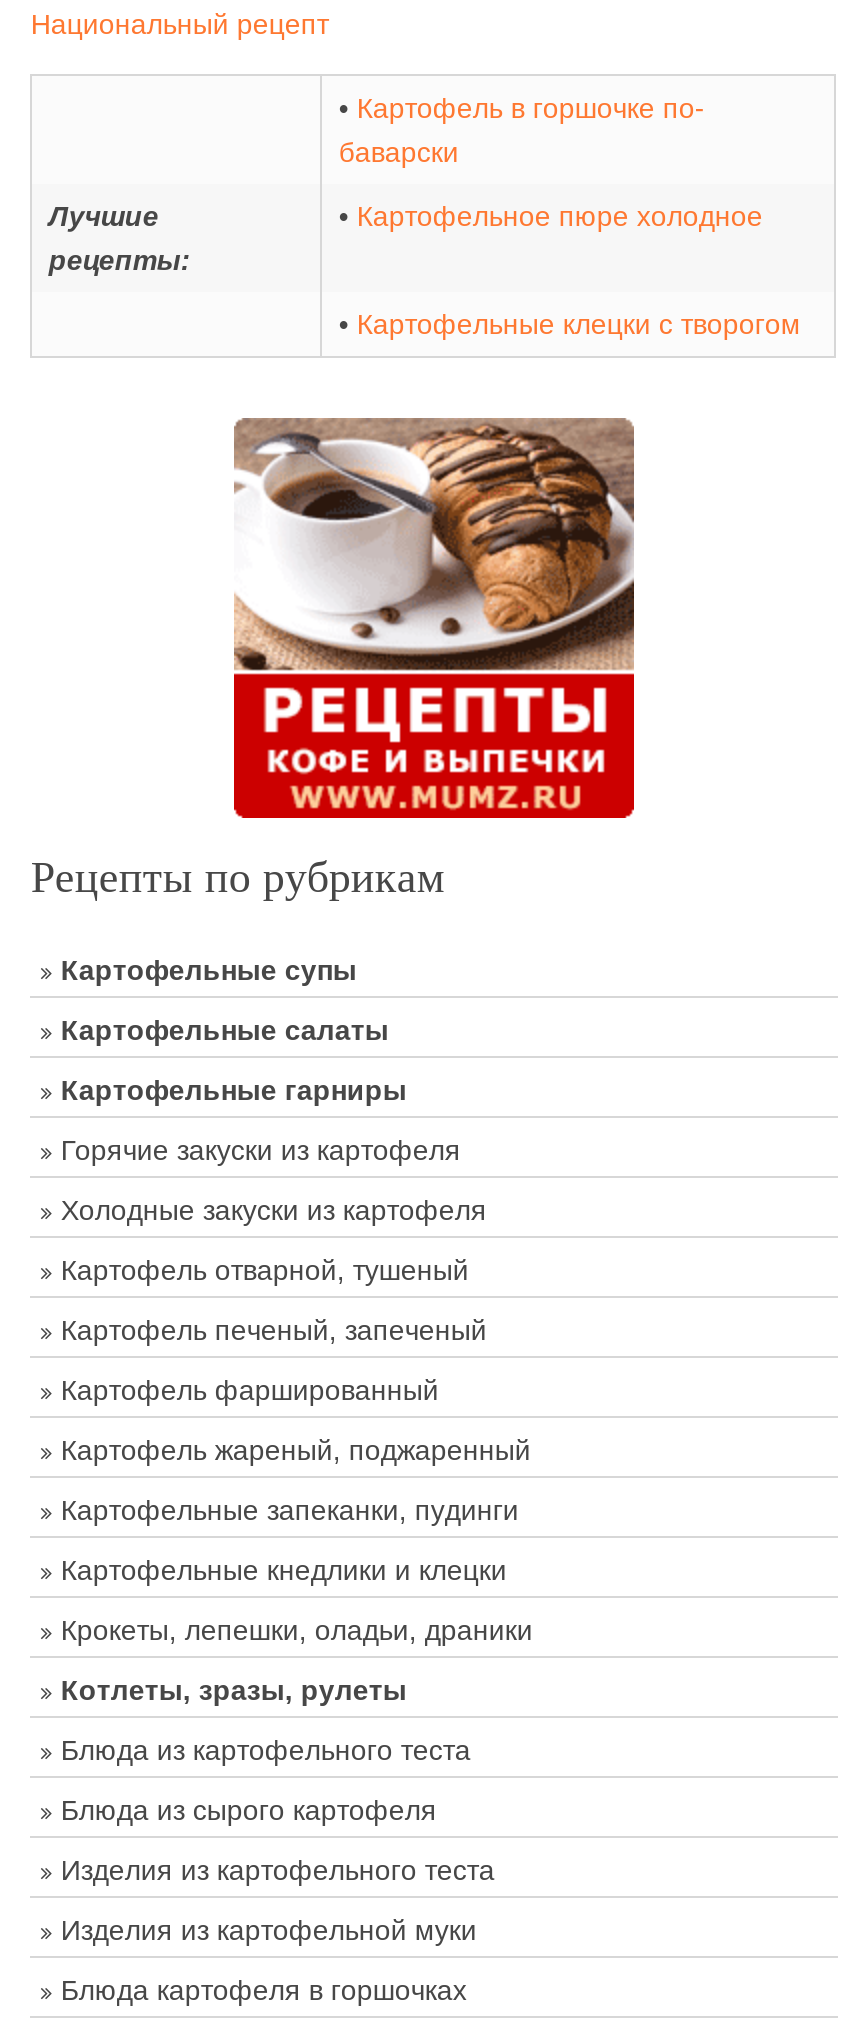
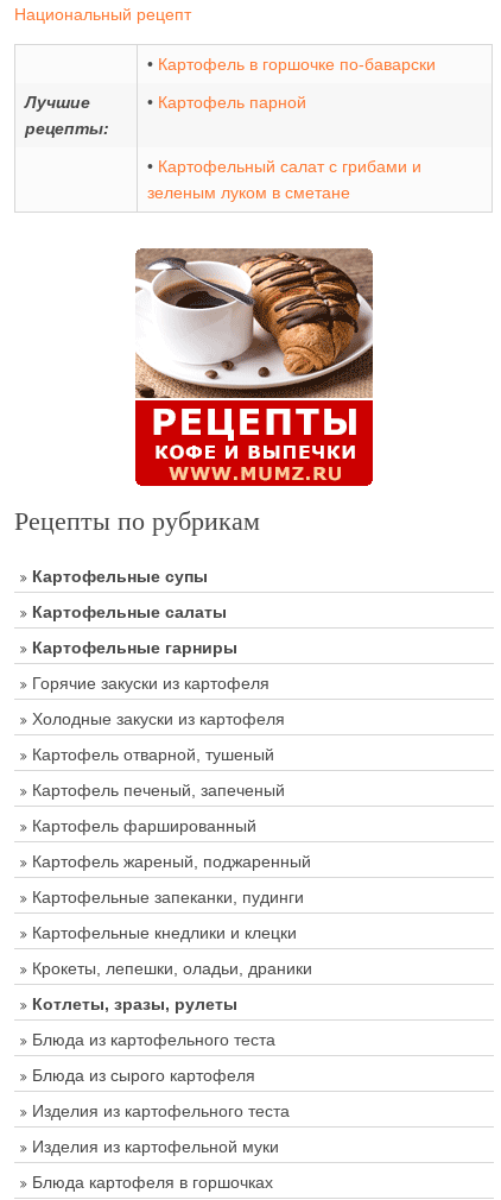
moved up: Лучшие | рецепты:

- • Картофельное пюре холодное
+ • Картофель парной

- • Картофельные клецки с творогом
+ • Картофельный салат с грибами и
+ зеленым луком в сметане
